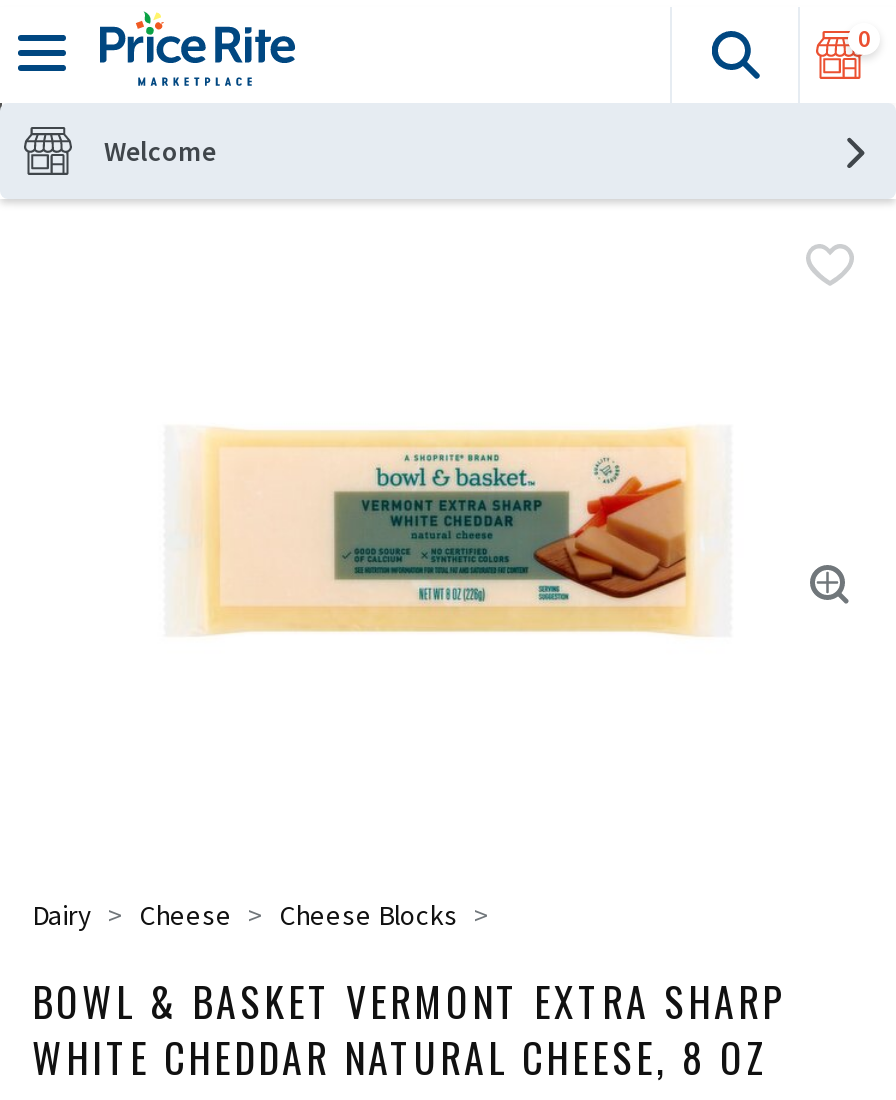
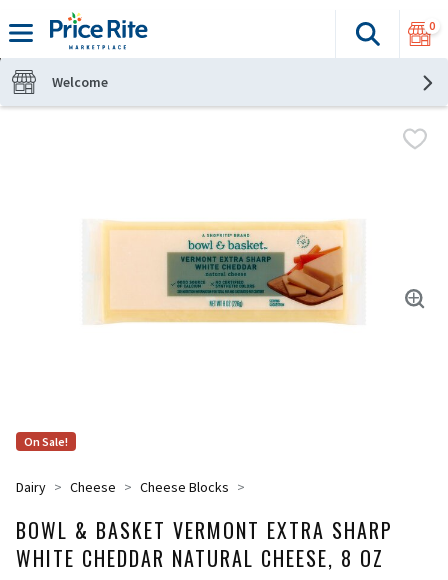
+ On Sale!
